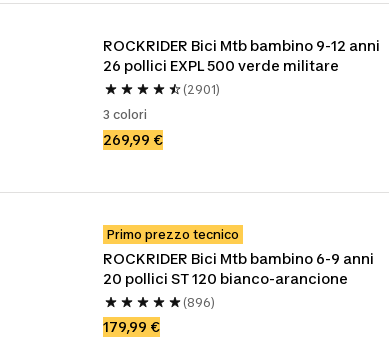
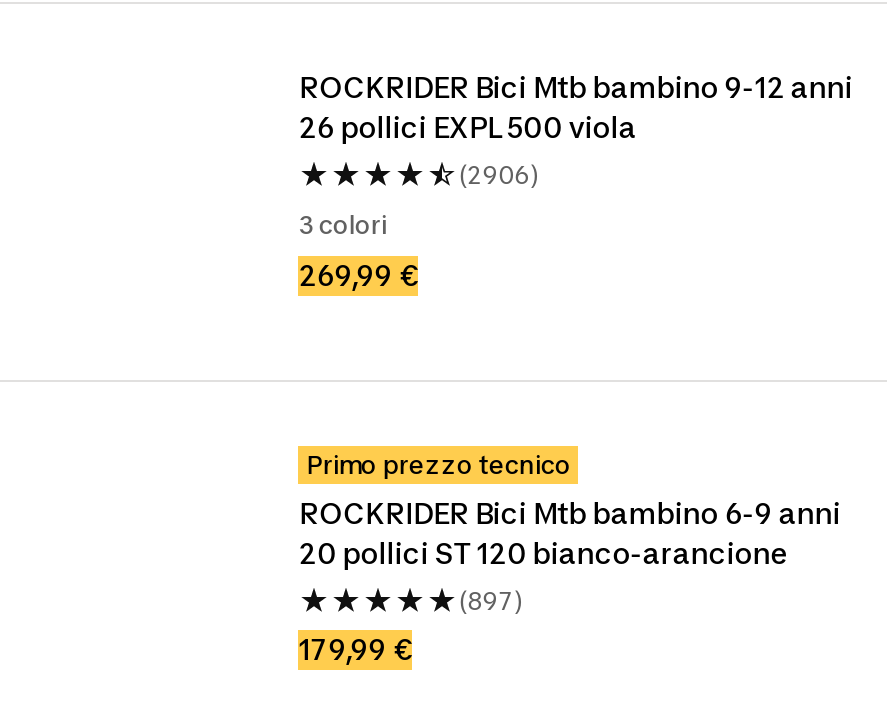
- 26 pollici EXPL 500 verde militare
+ 26 pollici EXPL 500 viola

- (2901)
+ (2906)

- (896)
+ (897)
